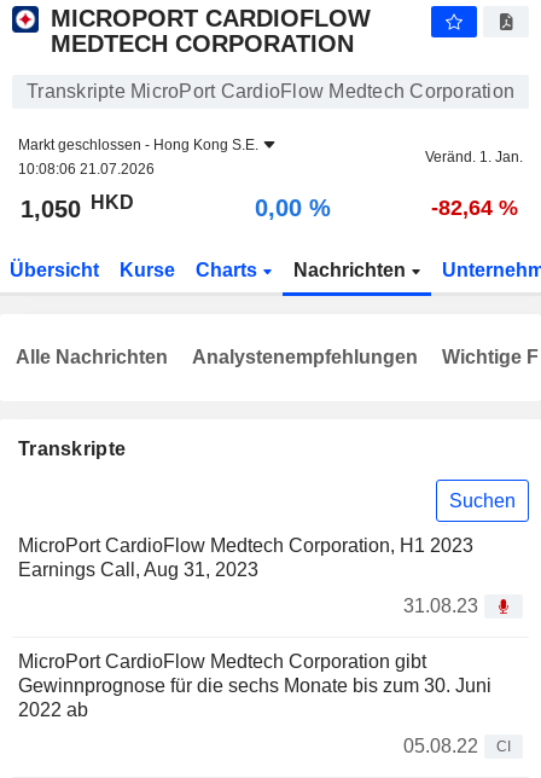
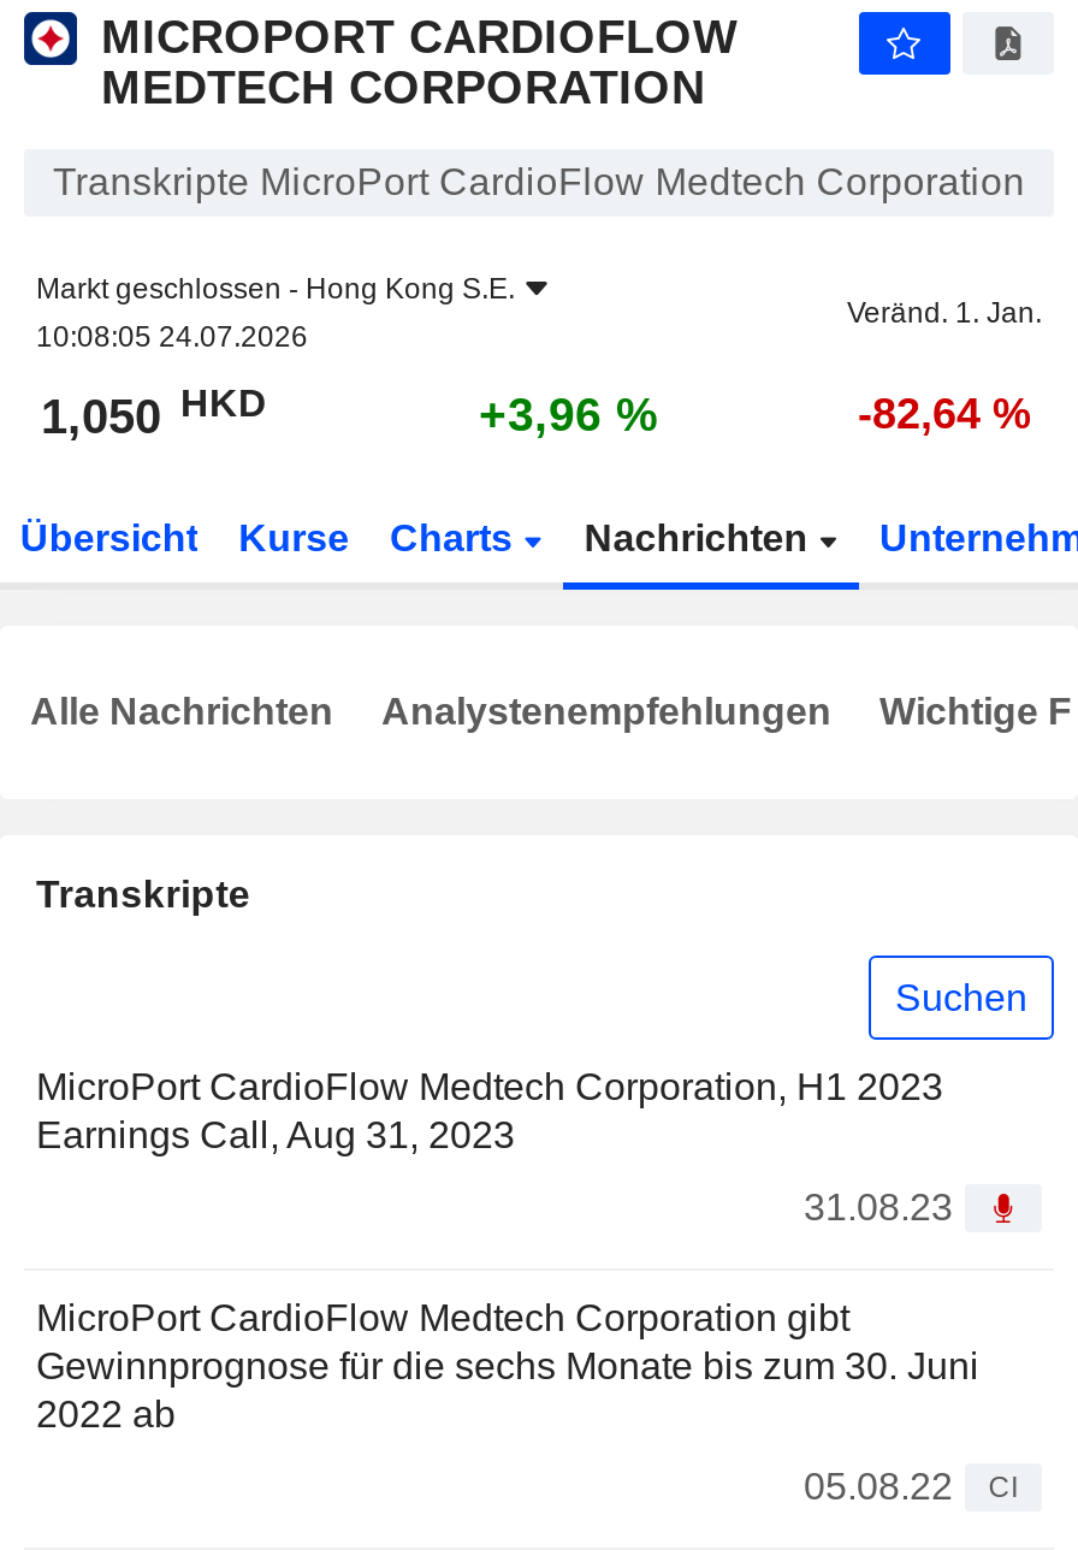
- 10:08:06 21.07.2026
+ 10:08:05 24.07.2026

- 0,00 %
+ +3,96 %
